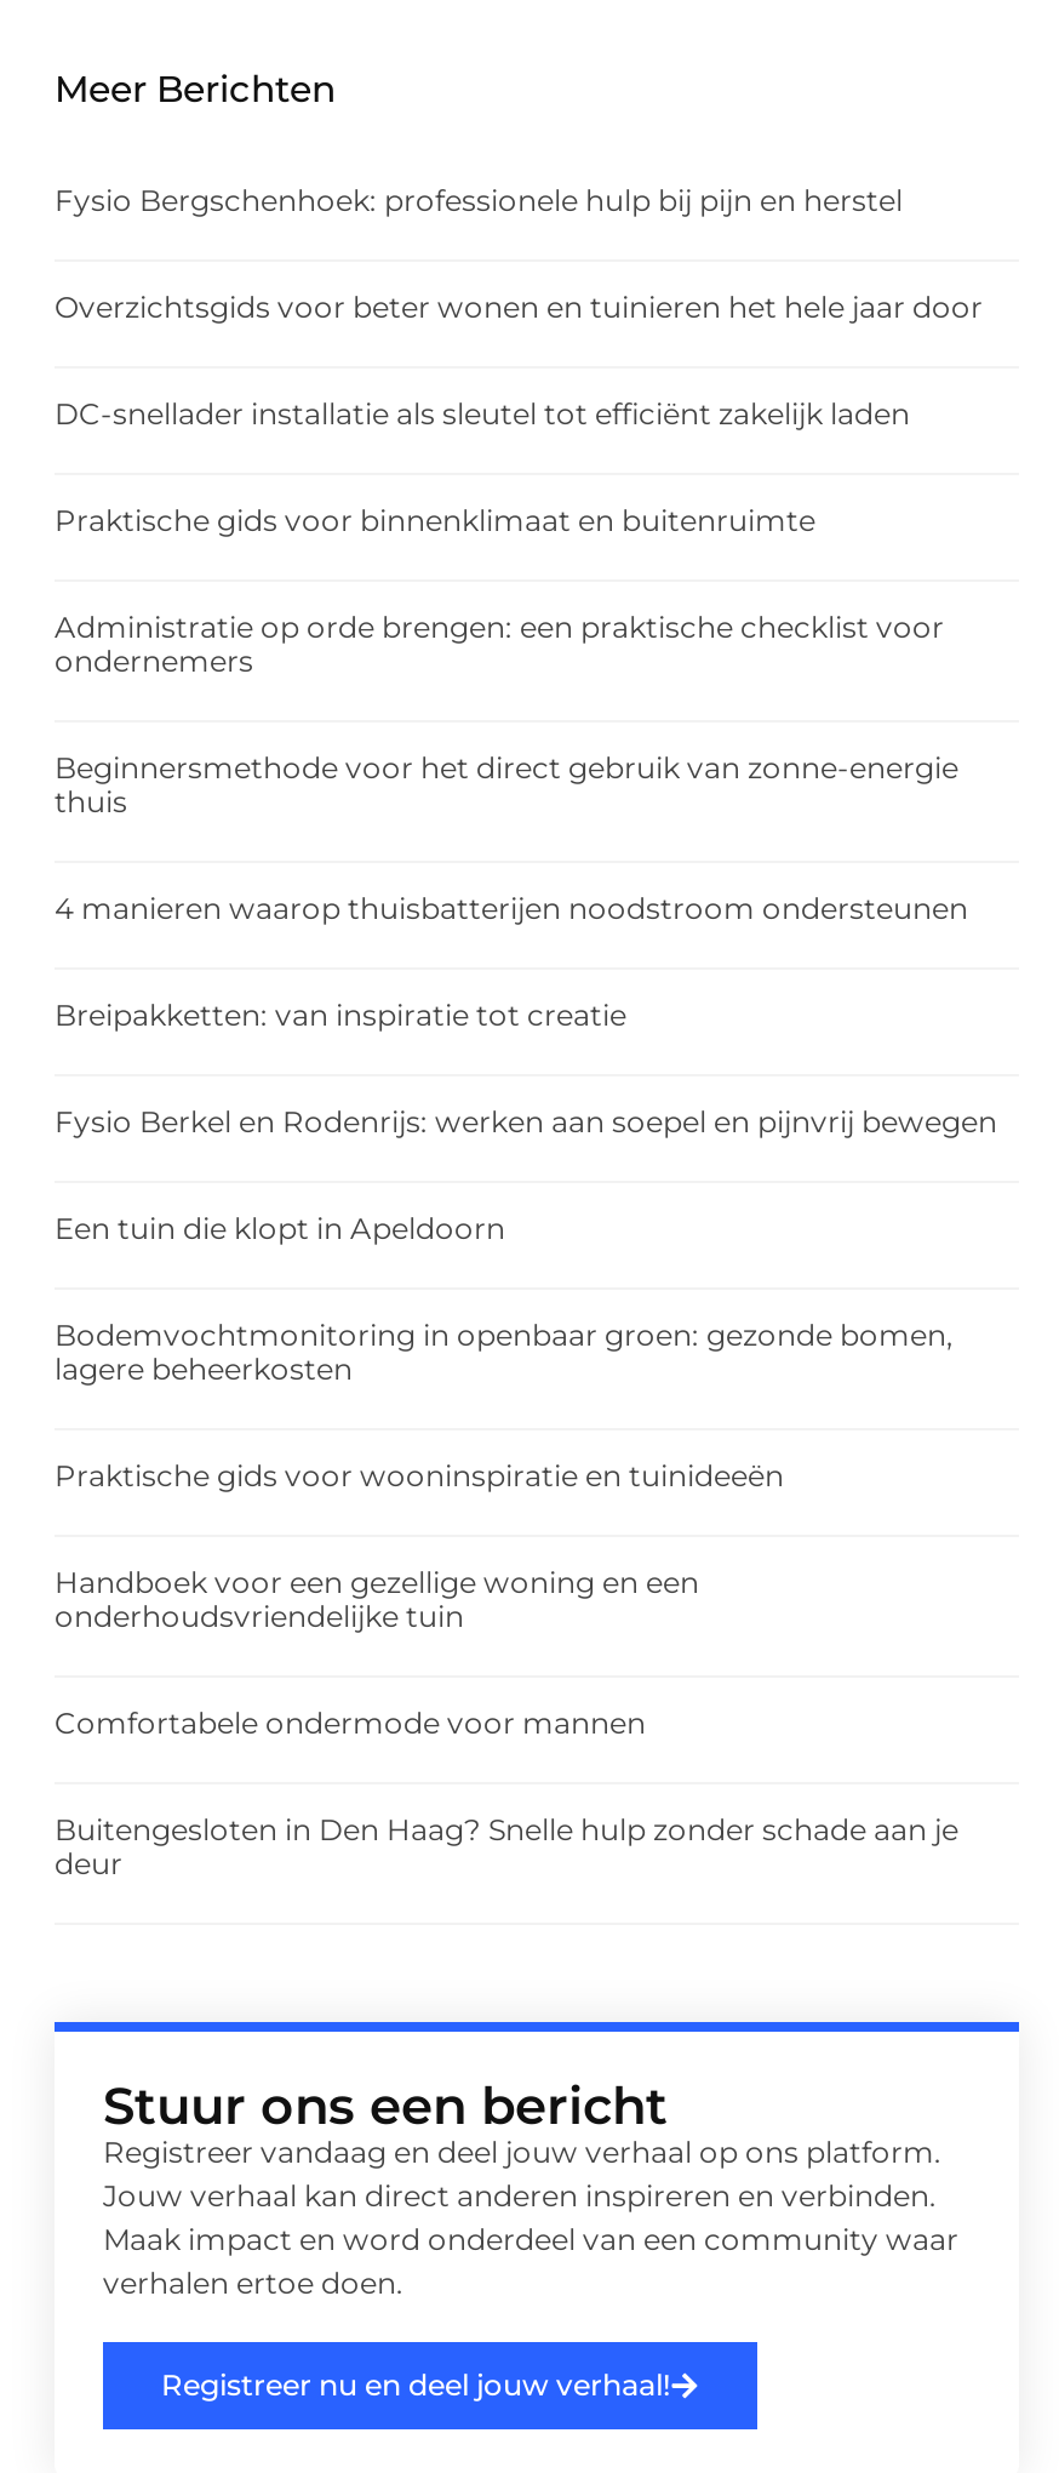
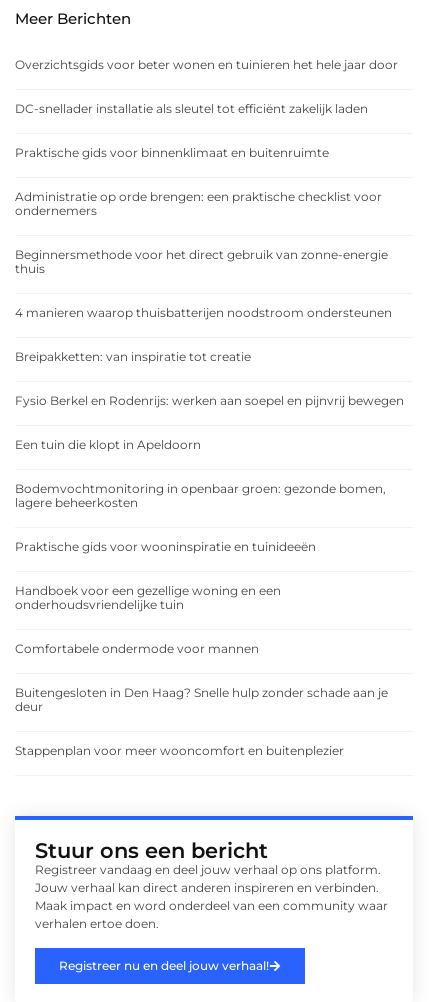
- Fysio Bergschenhoek: professionele hulp bij pijn en herstel

moved up: Overzichtsgids voor beter wonen en tuinieren het hele jaar door | DC-snellader installatie als sleutel tot efficiënt zakelijk laden | Praktische gids voor binnenklimaat en buitenruimte | ... | Buitengesloten in Den Haag? Snelle hulp zonder schade aan je | deur

+ Stappenplan voor meer wooncomfort en buitenplezier
